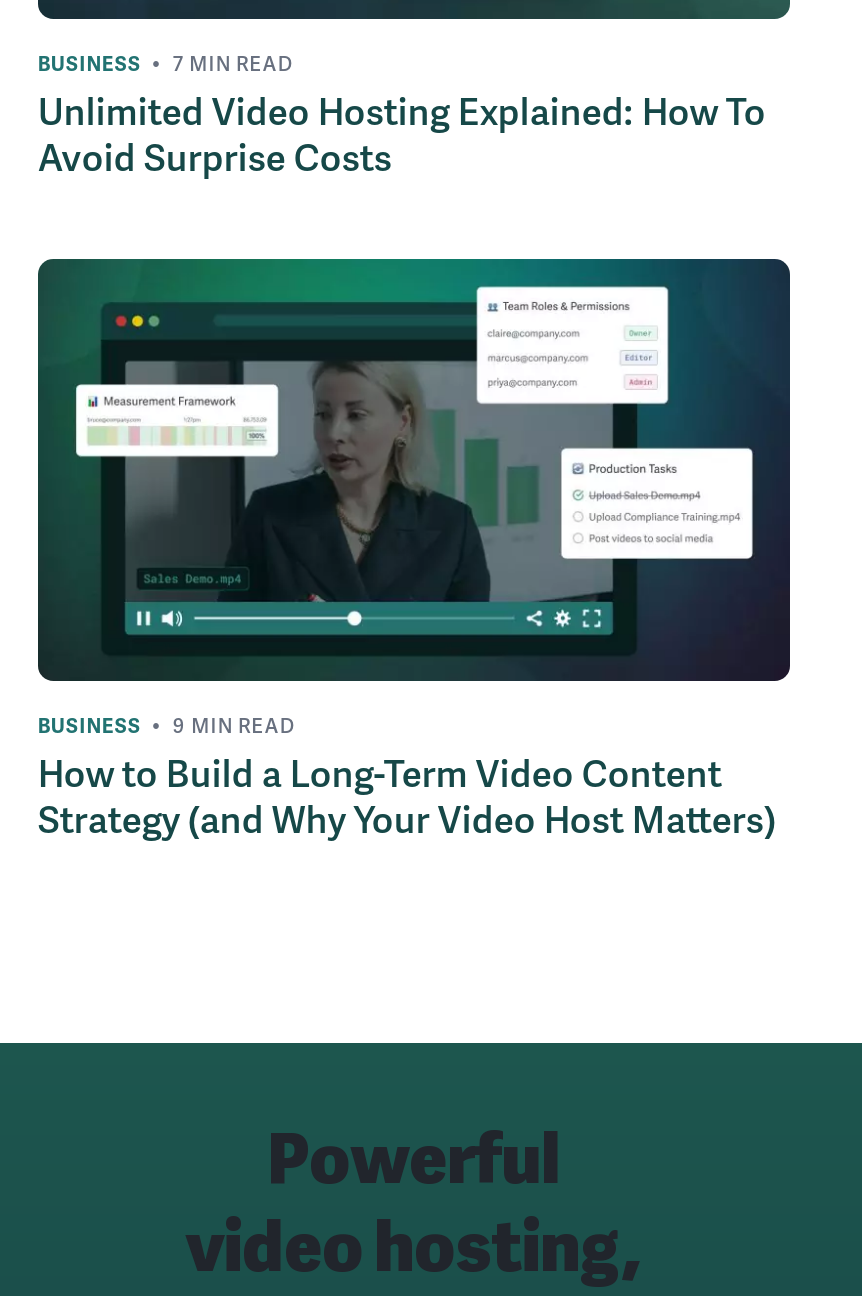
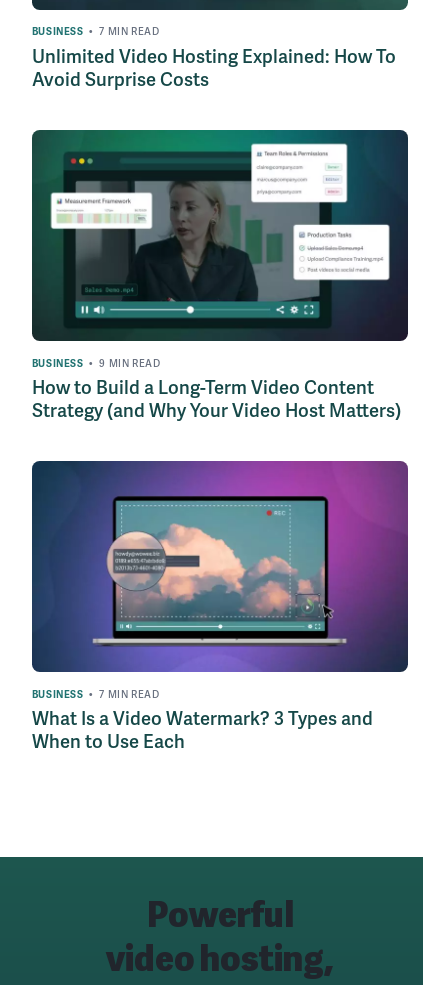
+ [image]
+ BUSINESS • 7 MIN READ
+ What Is a Video Watermark? 3 Types and
+ When to Use Each
